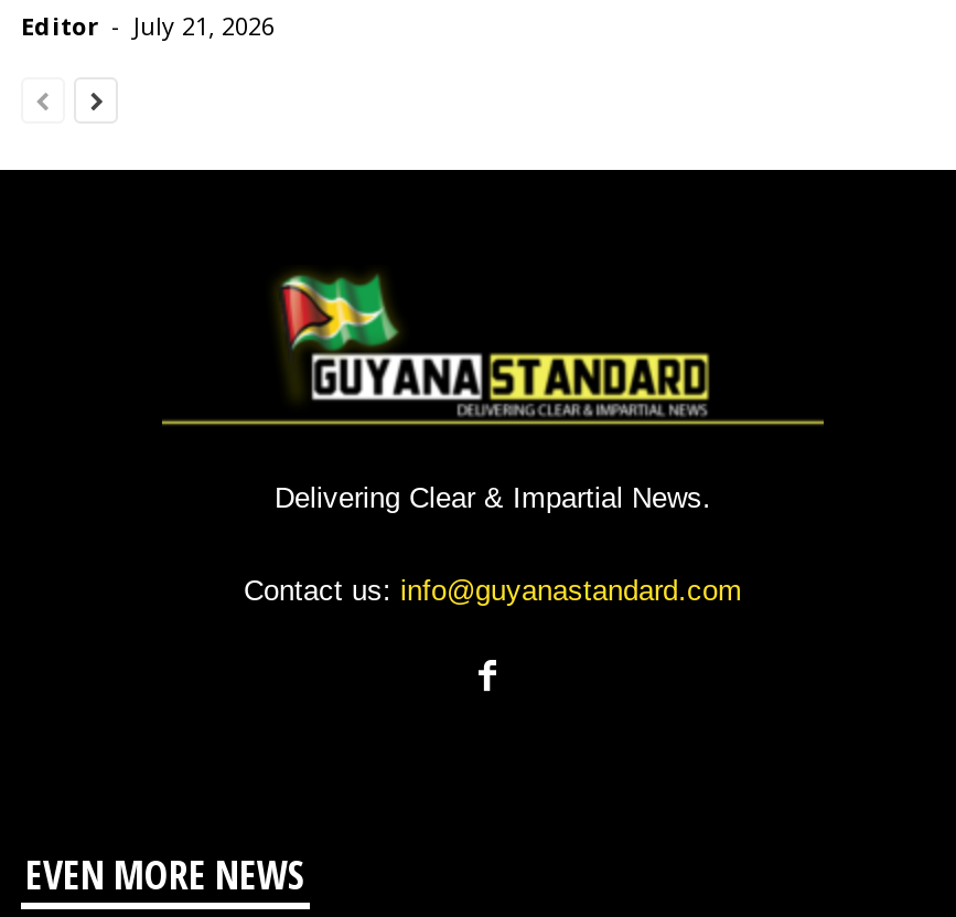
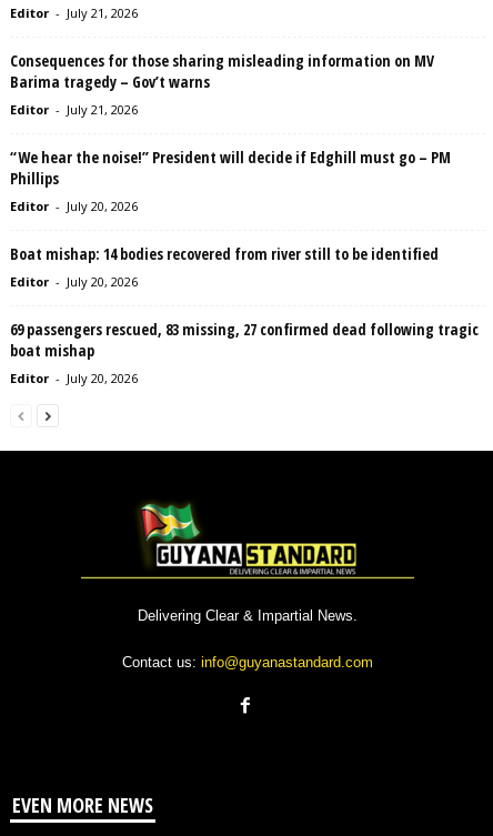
+ Consequences for those sharing misleading information on MV
+ Barima tragedy – Gov’t warns
+ Editor - July 21, 2026
+ “We hear the noise!” President will decide if Edghill must go – PM
+ Phillips
+ Editor - July 20, 2026
+ Boat mishap: 14 bodies recovered from river still to be identified
+ Editor - July 20, 2026
+ 69 passengers rescued, 83 missing, 27 confirmed dead following tragic
+ boat mishap
+ Editor - July 20, 2026
